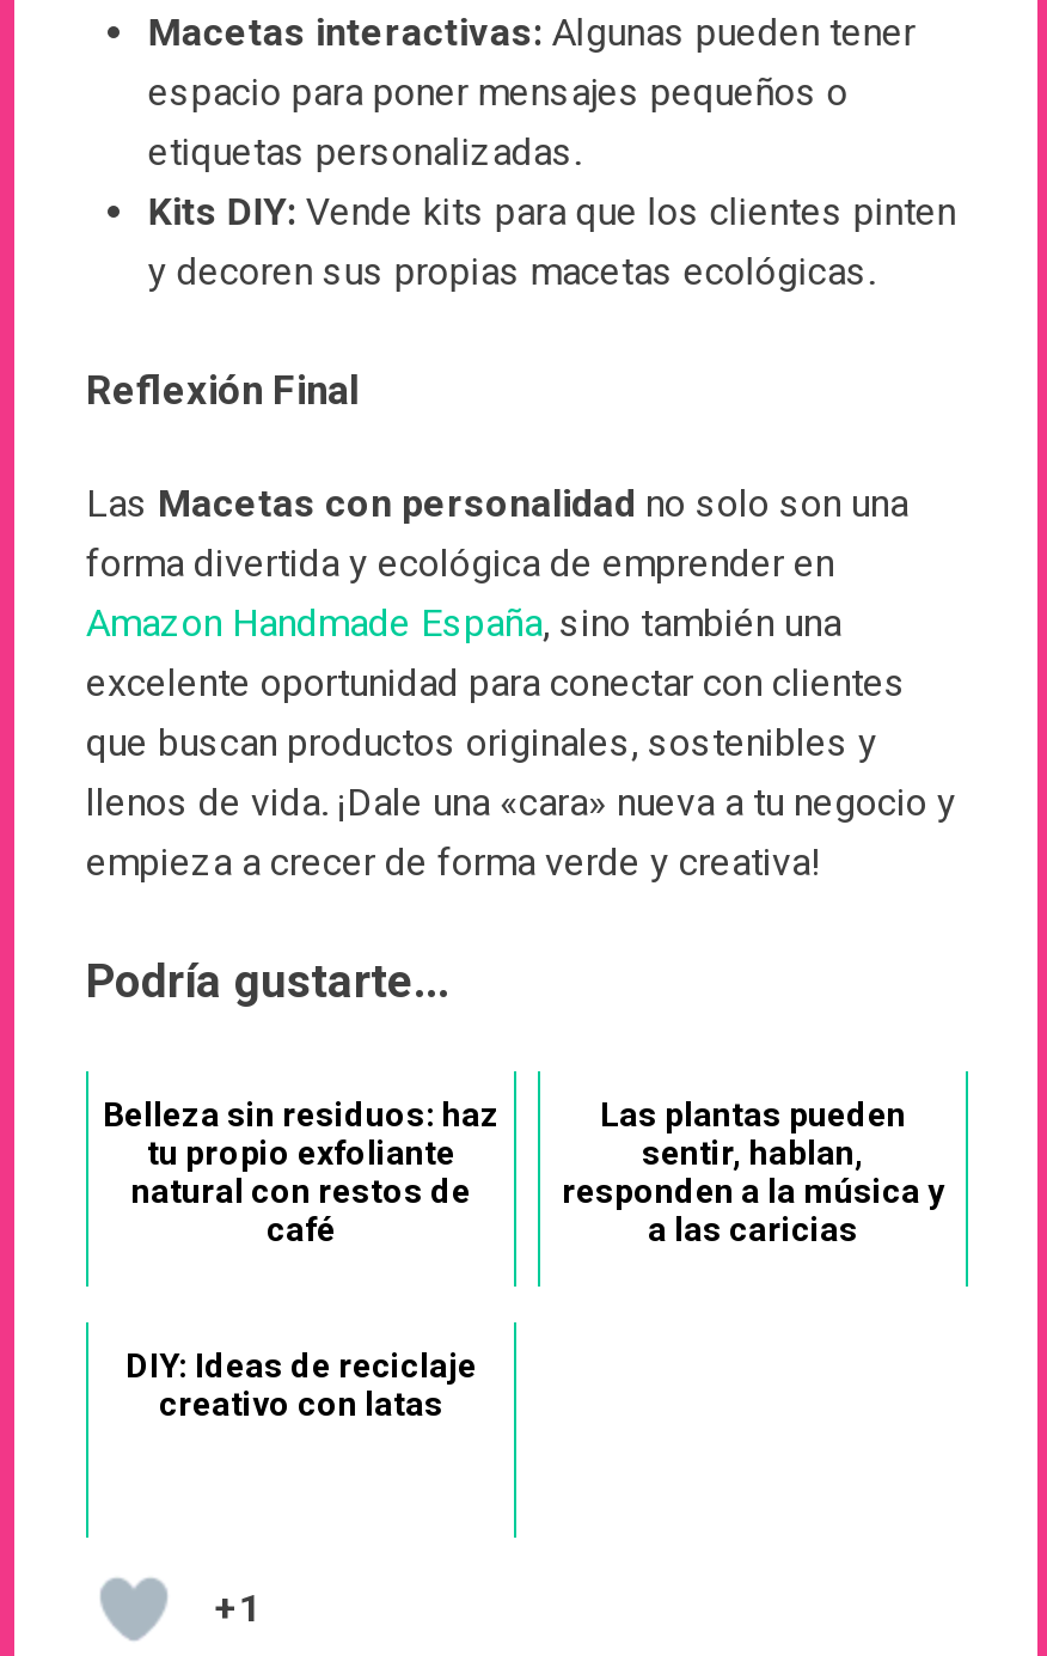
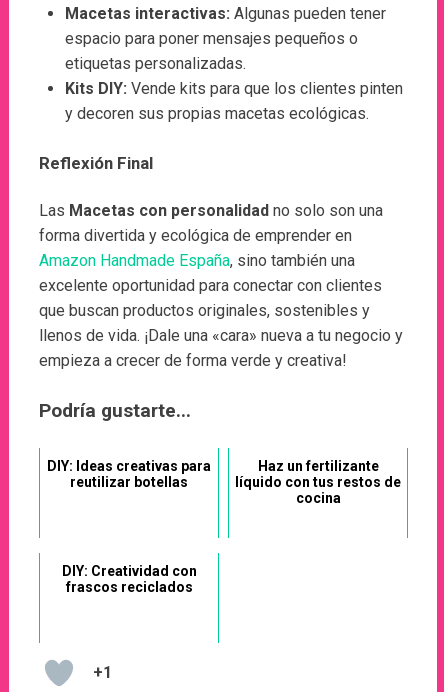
- Belleza sin residuos: haz
- tu propio exfoliante
- natural con restos de
- café
+ DIY: Ideas creativas para
+ reutilizar botellas

- Las plantas pueden
- sentir, hablan,
- responden a la música y
- a las caricias
+ Haz un fertilizante
+ líquido con tus restos de
+ cocina

- DIY: Ideas de reciclaje
- creativo con latas
+ DIY: Creatividad con
+ frascos reciclados
